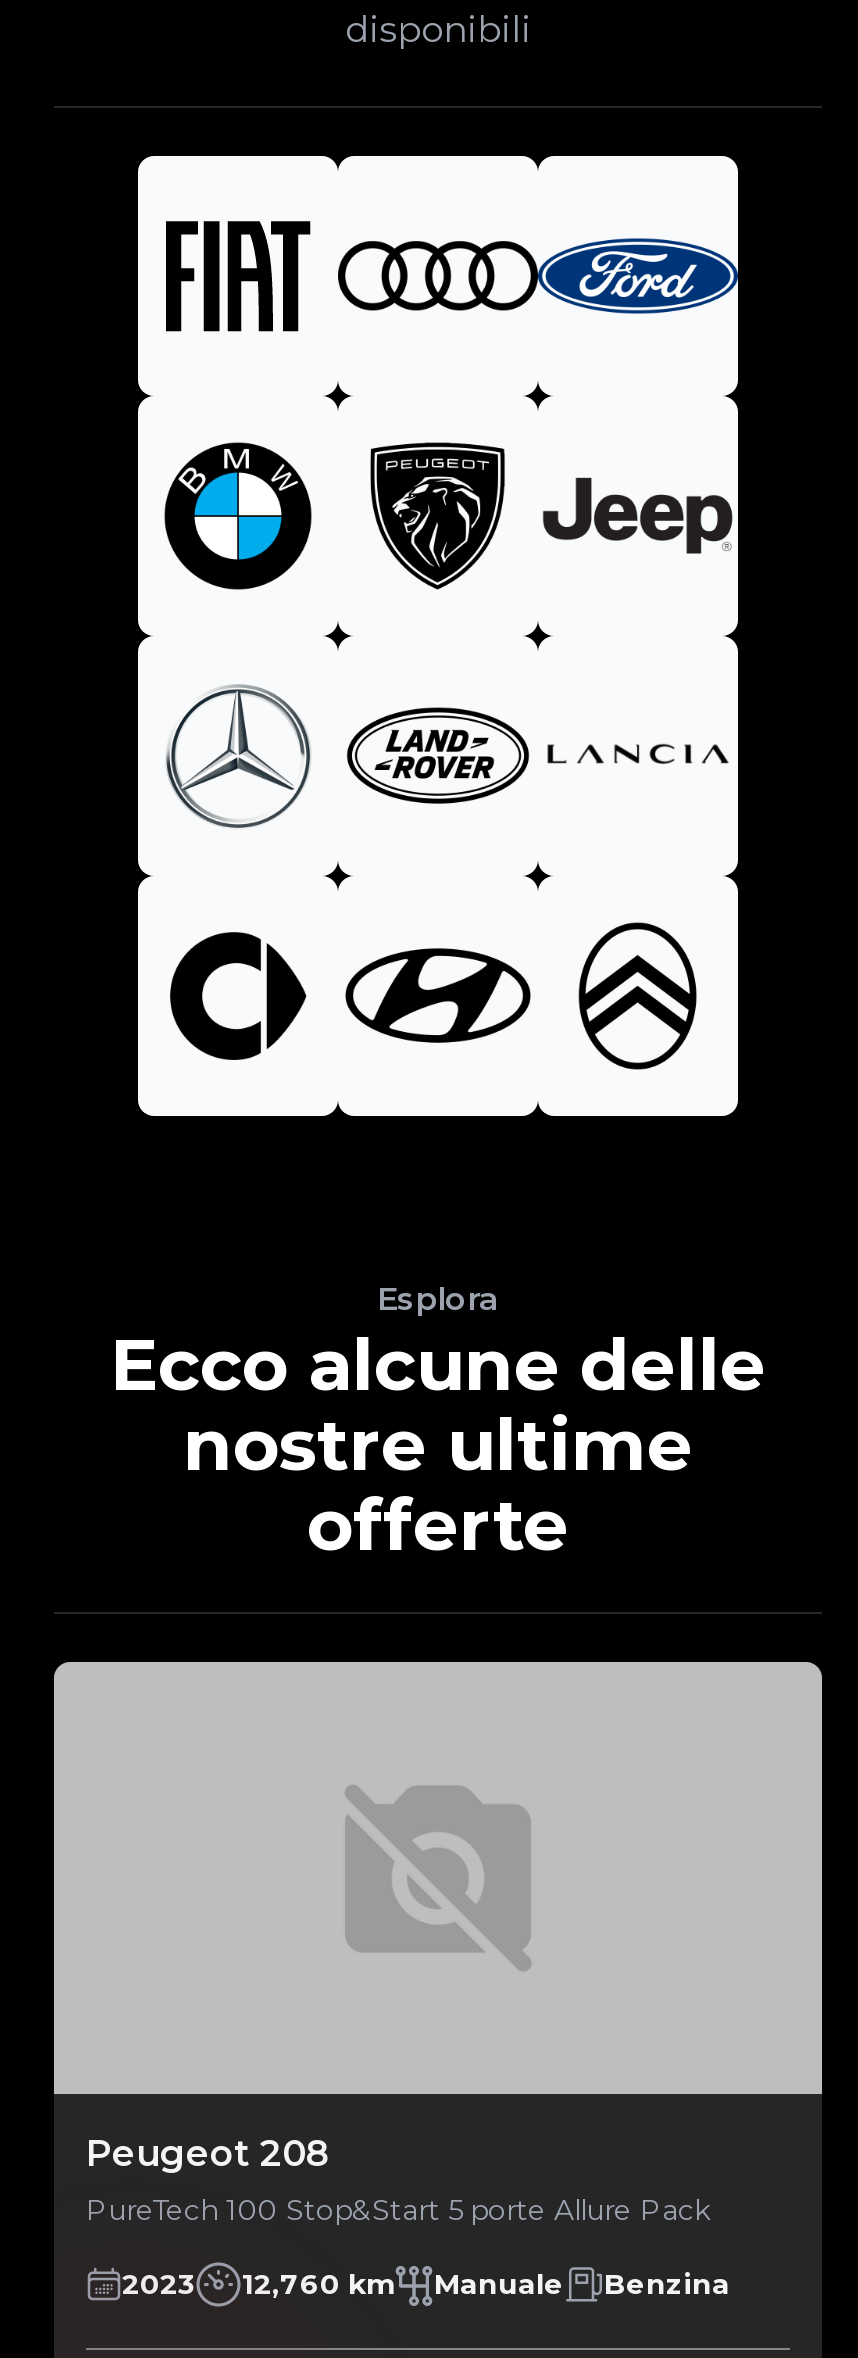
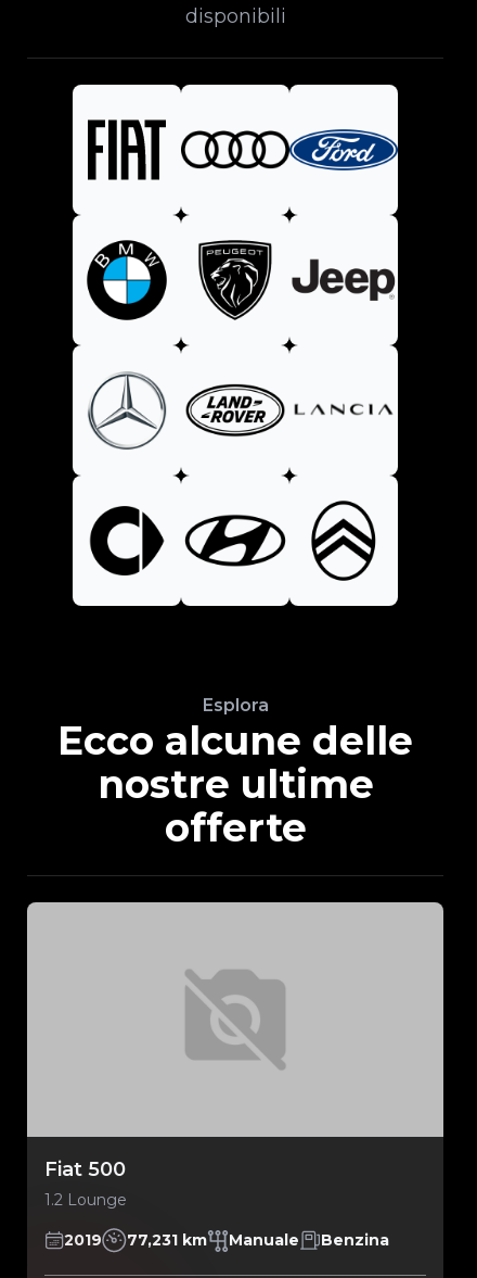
- Peugeot 208
- PureTech 100 Stop&Start 5 porte Allure Pack
+ Fiat 500
+ 1.2 Lounge

- 2023
- 12,760 km
+ 2019
+ 77,231 km
